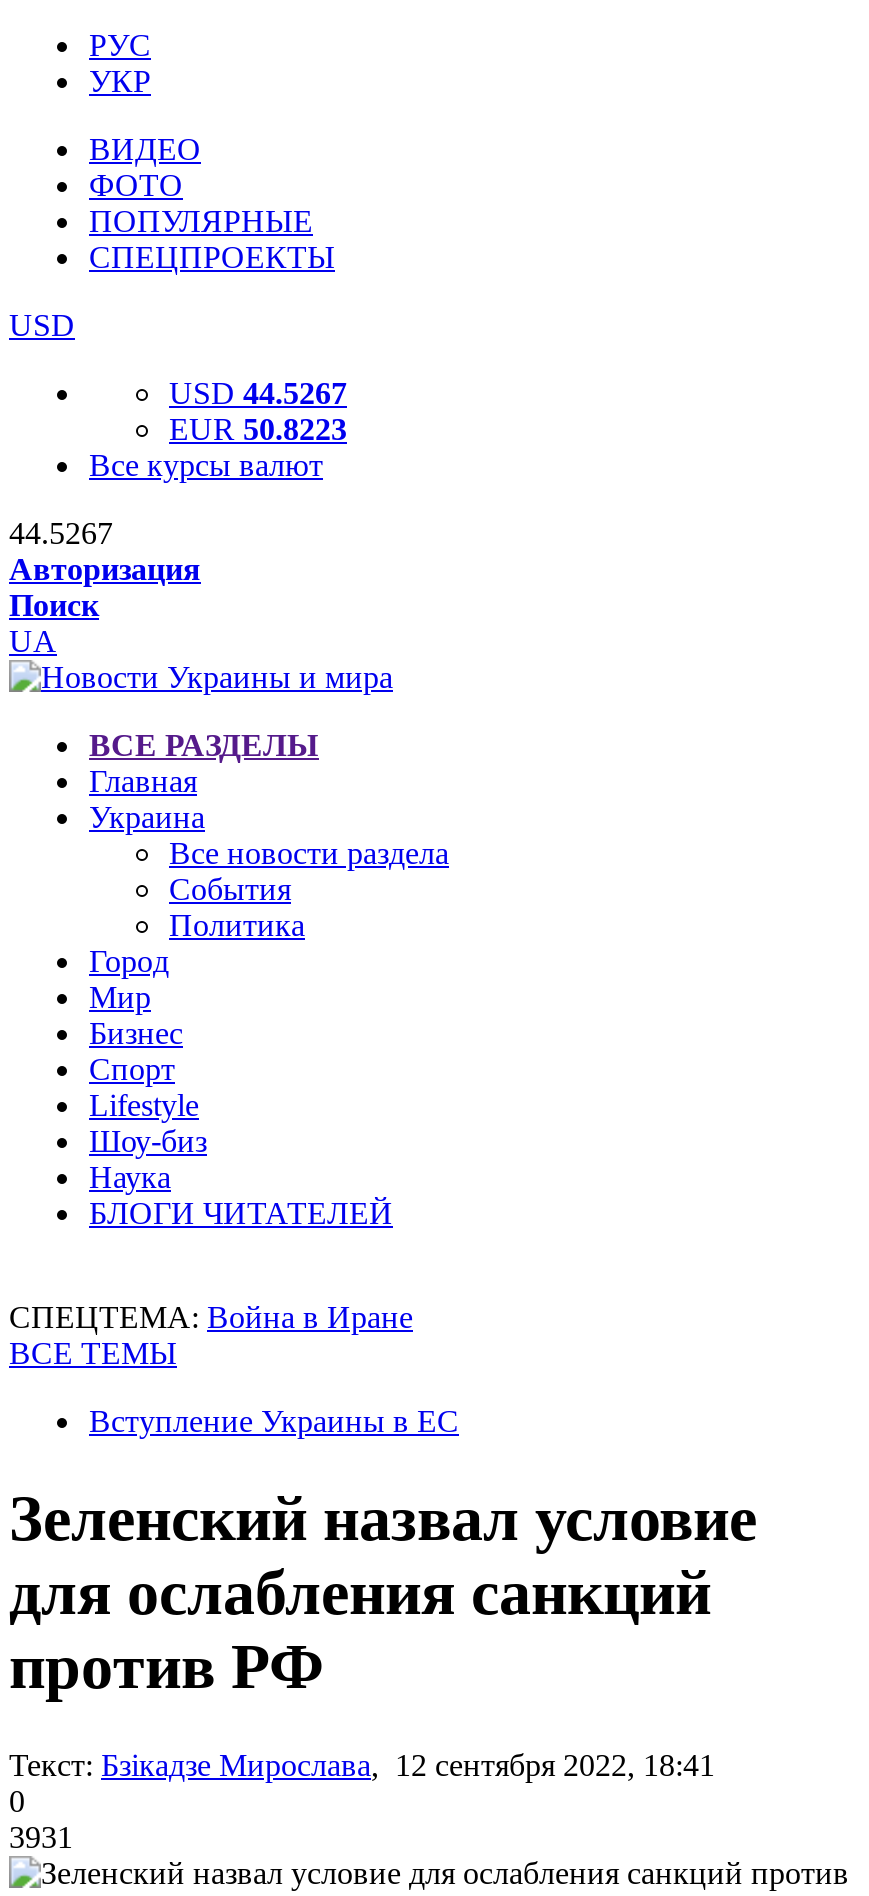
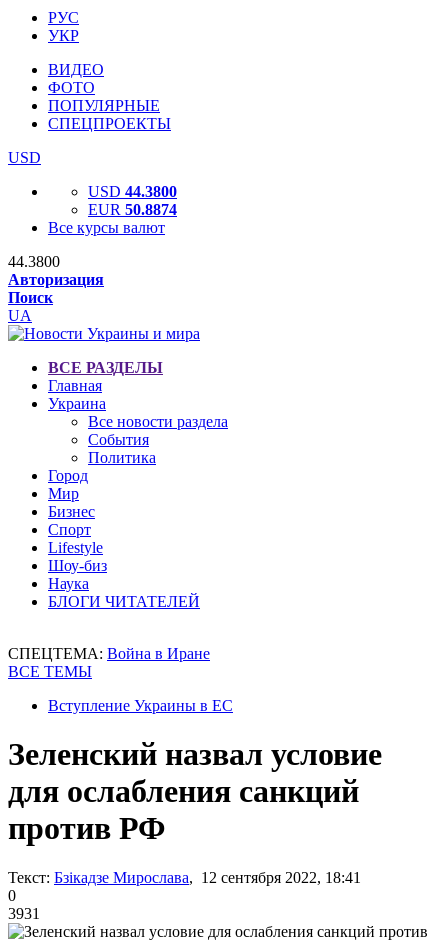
- USD 44.5267
+ USD 44.3800

- EUR 50.8223
+ EUR 50.8874

- 44.5267
+ 44.3800
